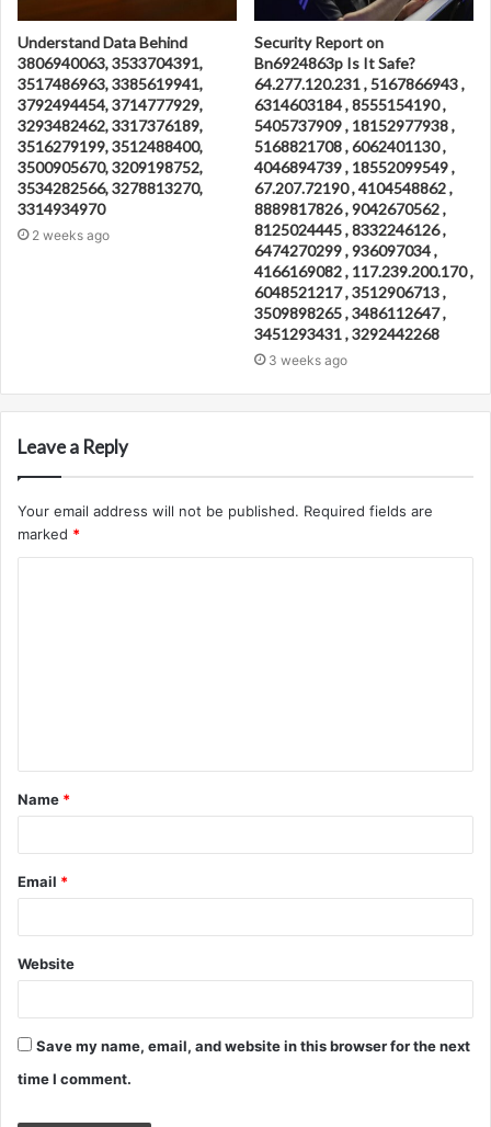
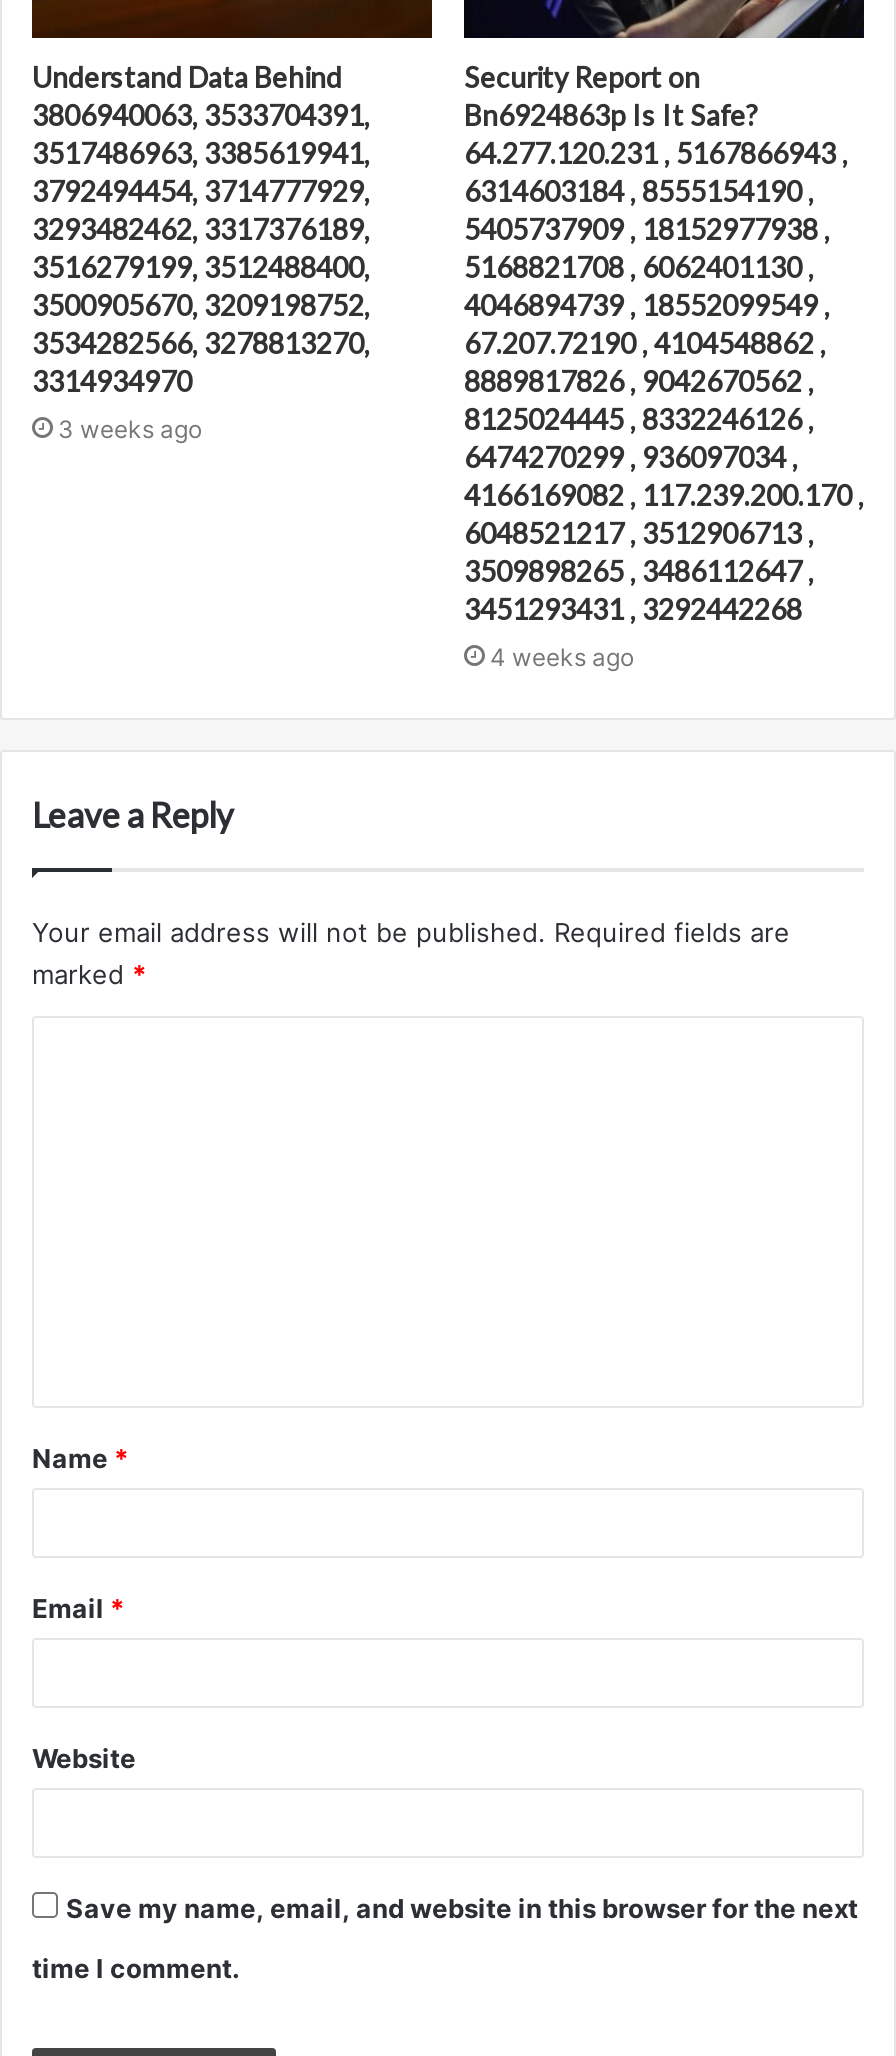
- 2 weeks ago
+ 3 weeks ago

- 3 weeks ago
+ 4 weeks ago
